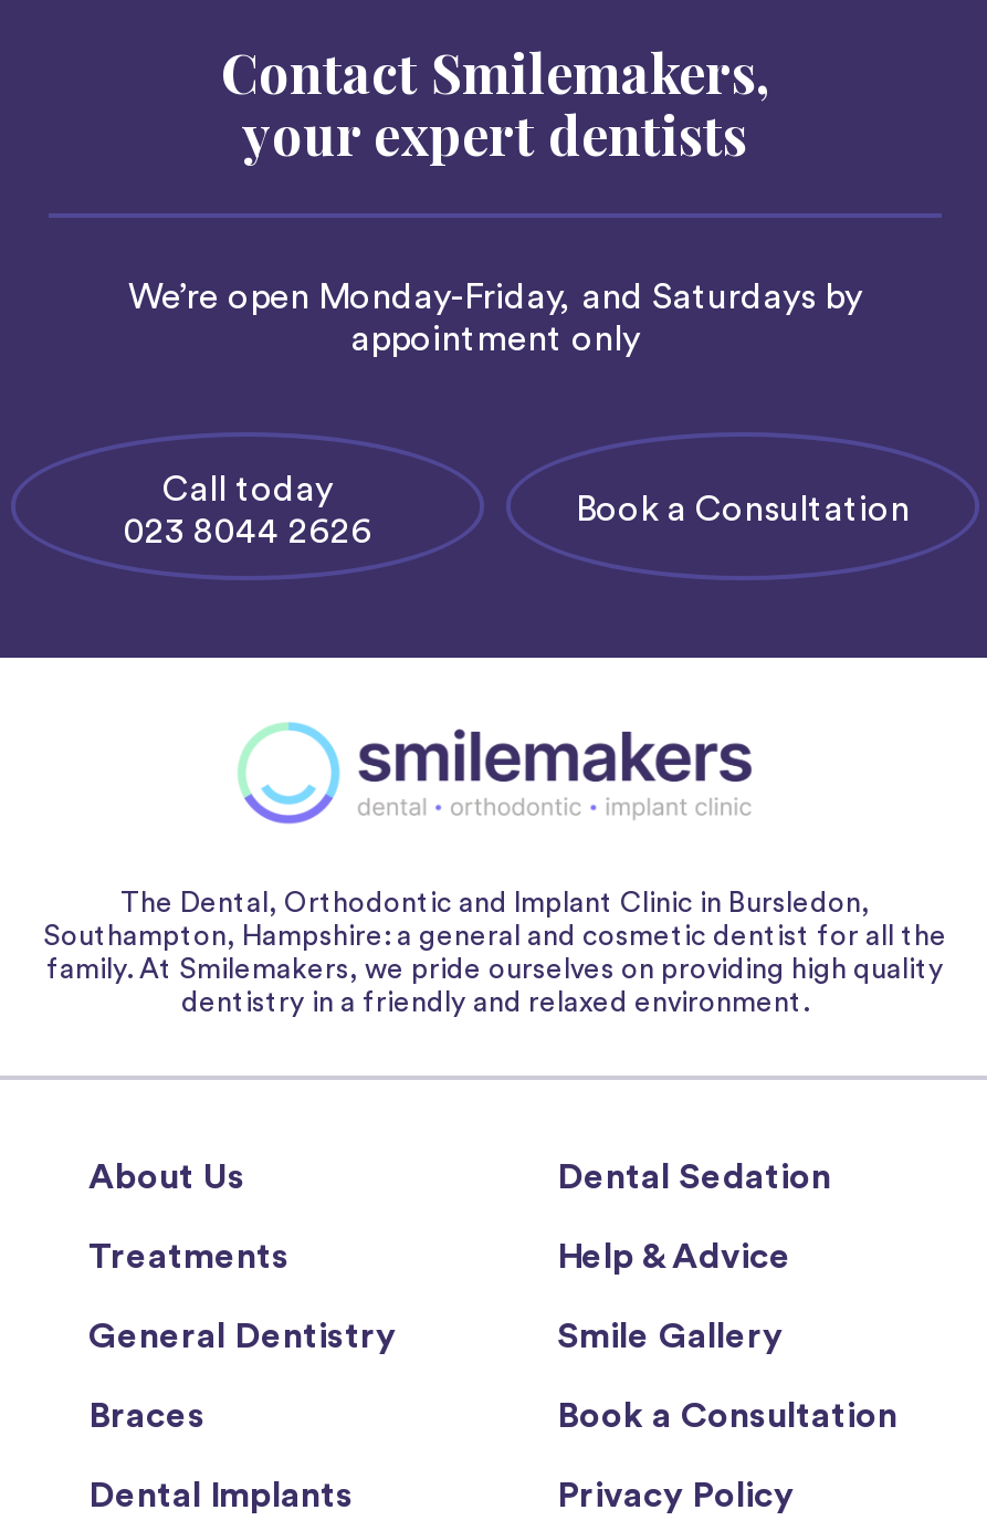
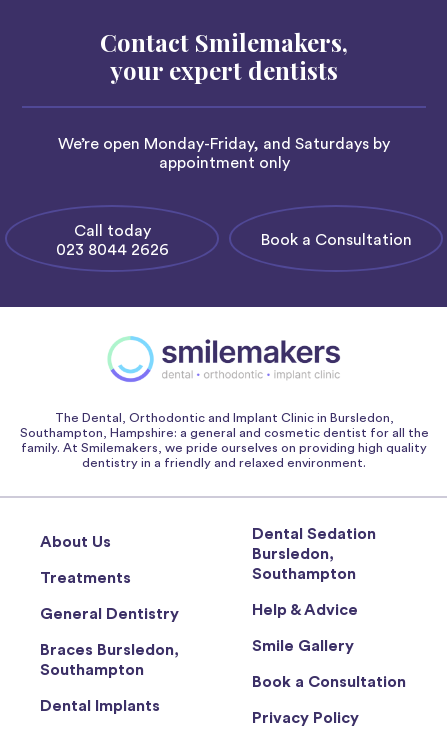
+ Bursledon,
+ Southampton

- Braces
+ Braces Bursledon,
+ Southampton
